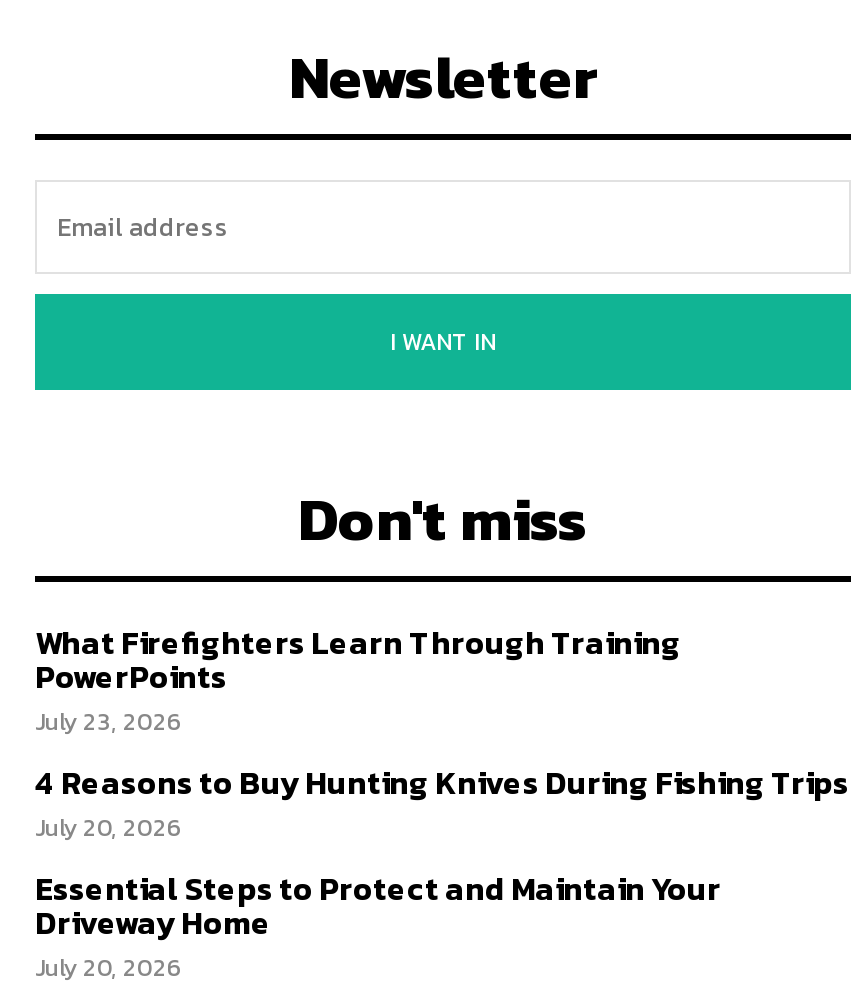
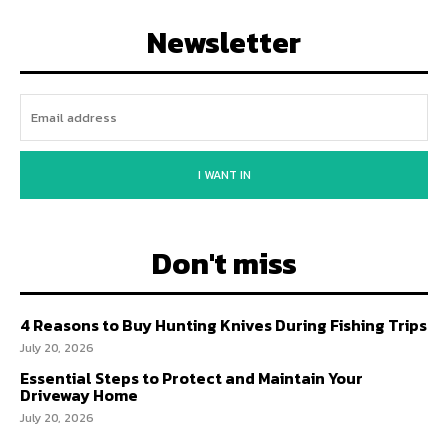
- What Firefighters Learn Through Training
- PowerPoints
- July 23, 2026
